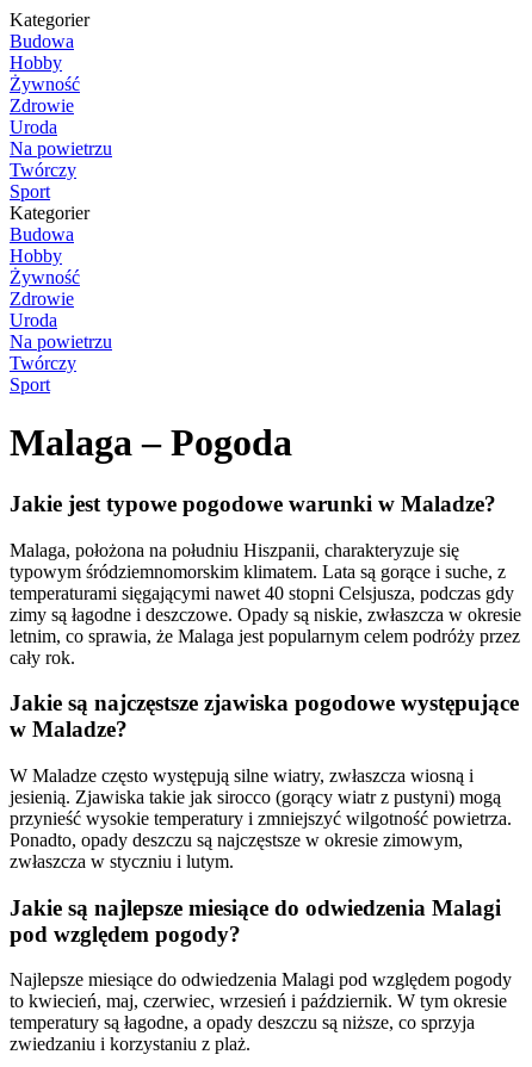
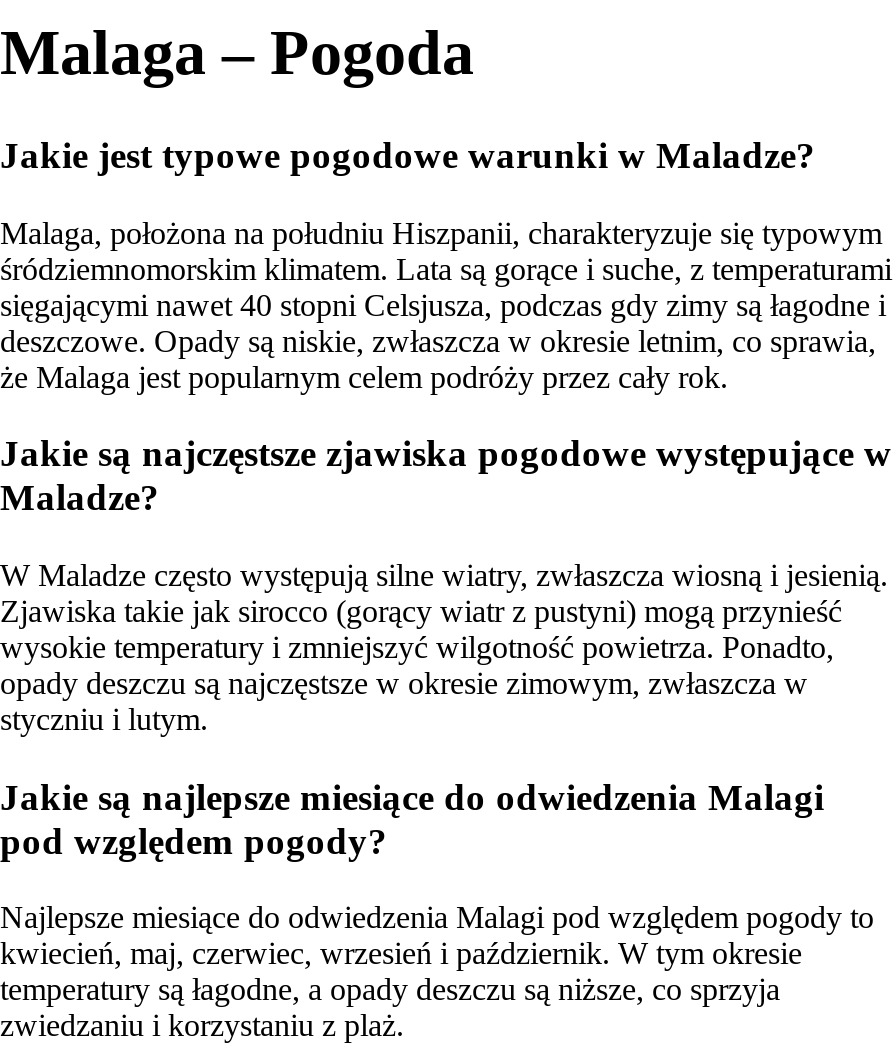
- Kategorier
- Budowa
- Hobby
- Żywność
- Zdrowie
- Uroda
- Na powietrzu
- Twórczy
- Sport
- Kategorier
- Budowa
- Hobby
- Żywność
- Zdrowie
- Uroda
- Na powietrzu
- Twórczy
- Sport
